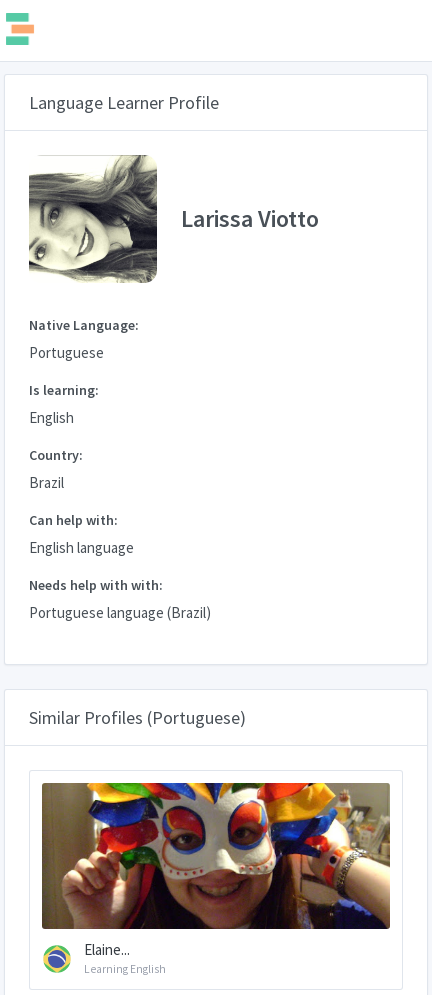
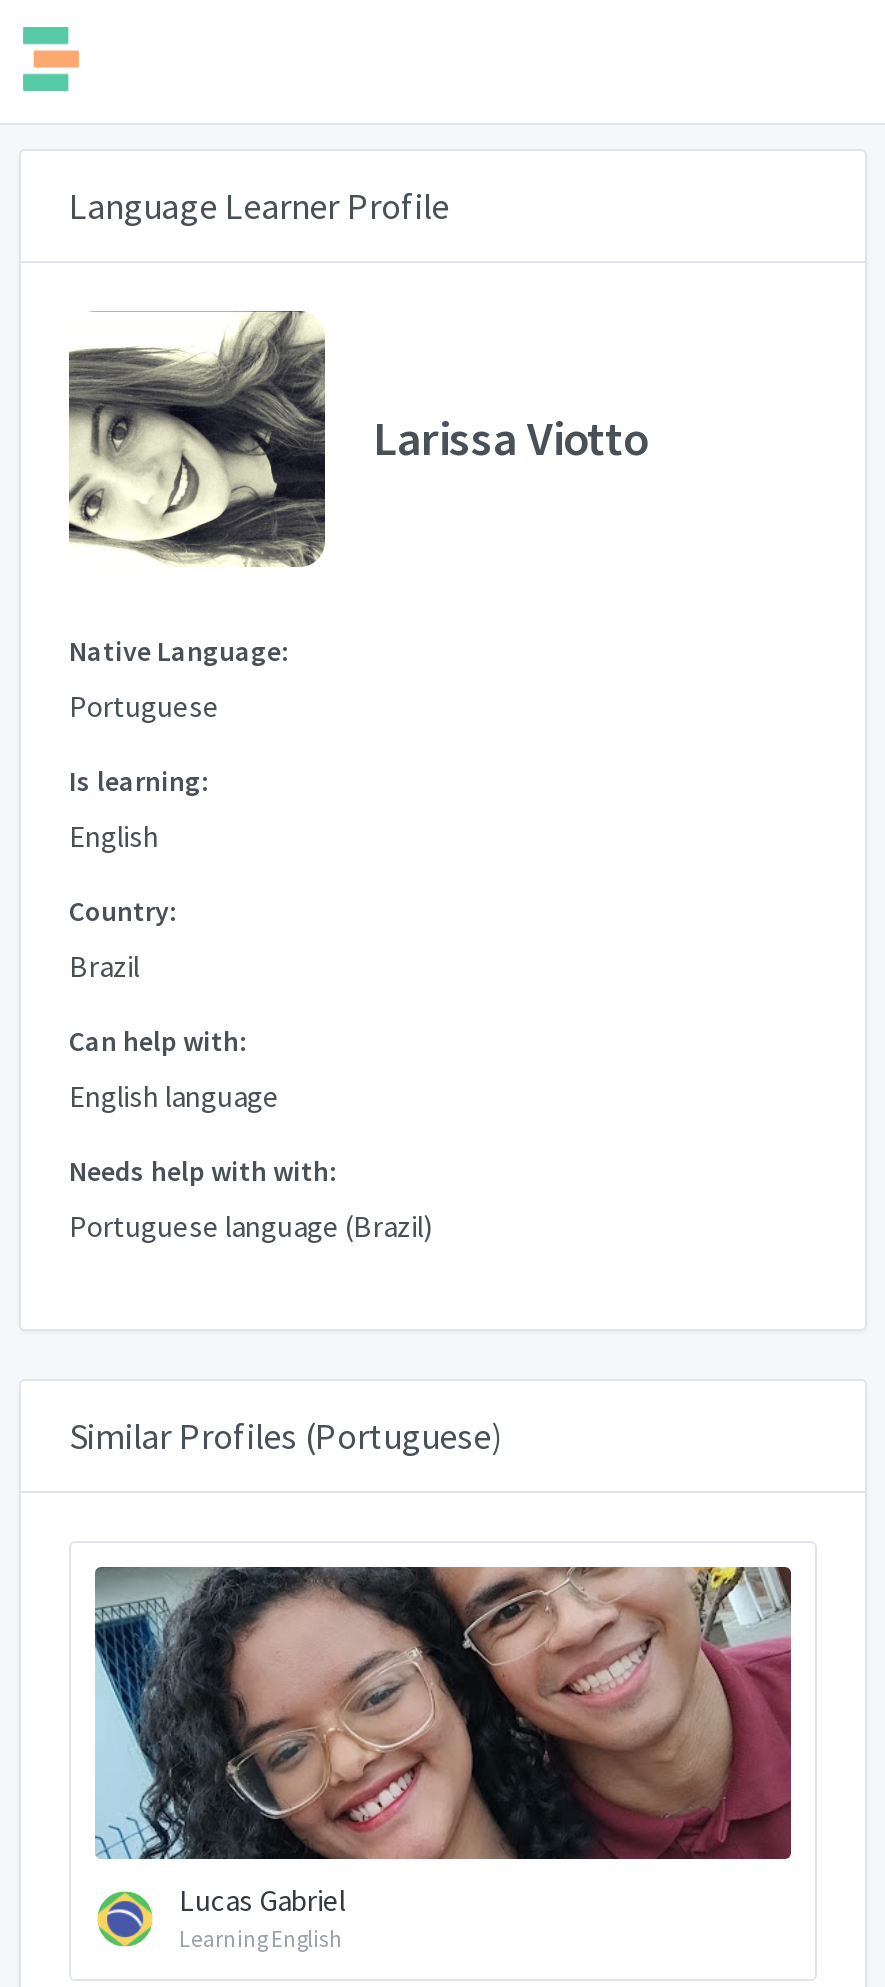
- [image]
- Elaine...
+ [image]
+ Lucas Gabriel
